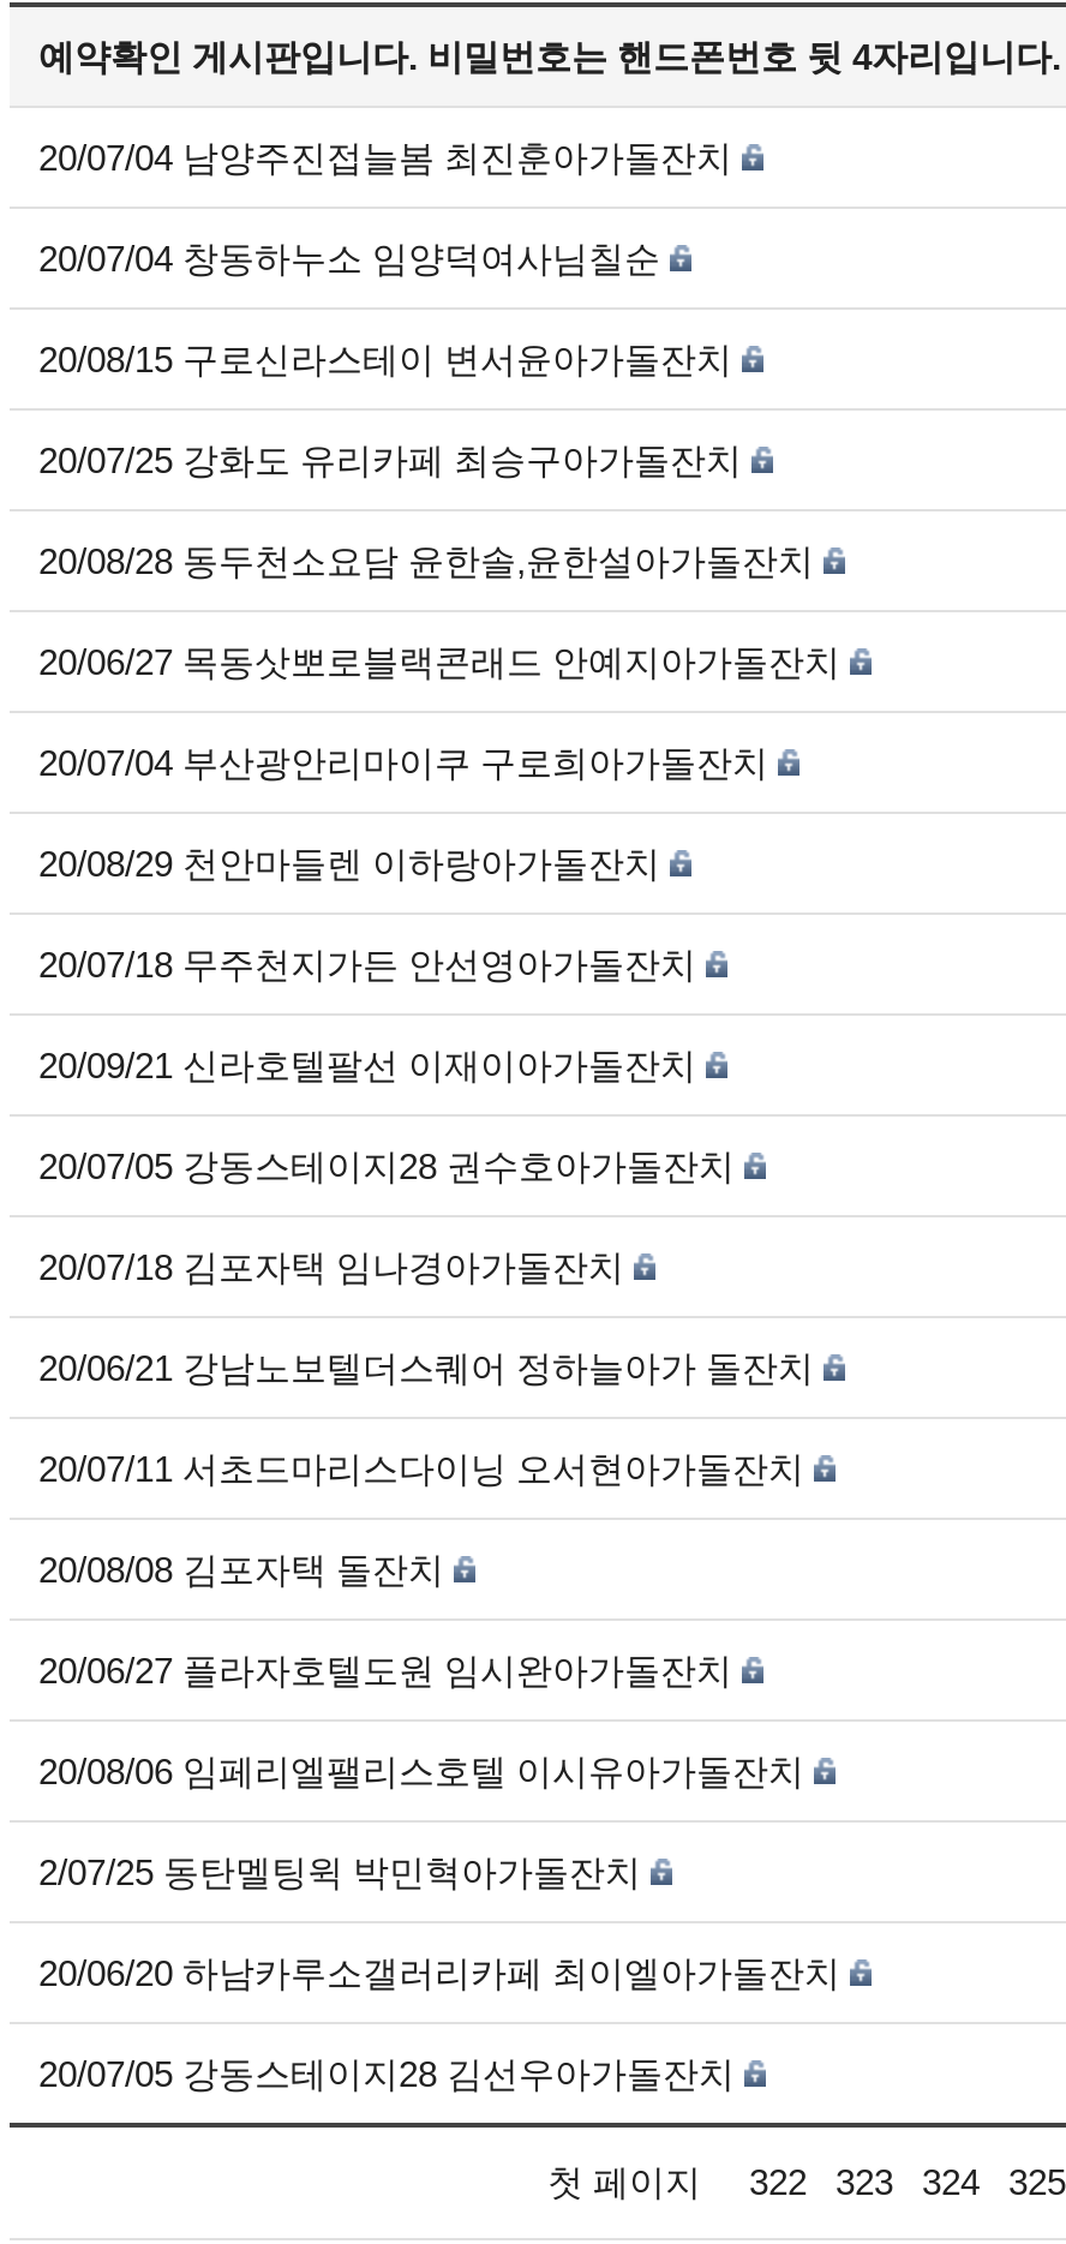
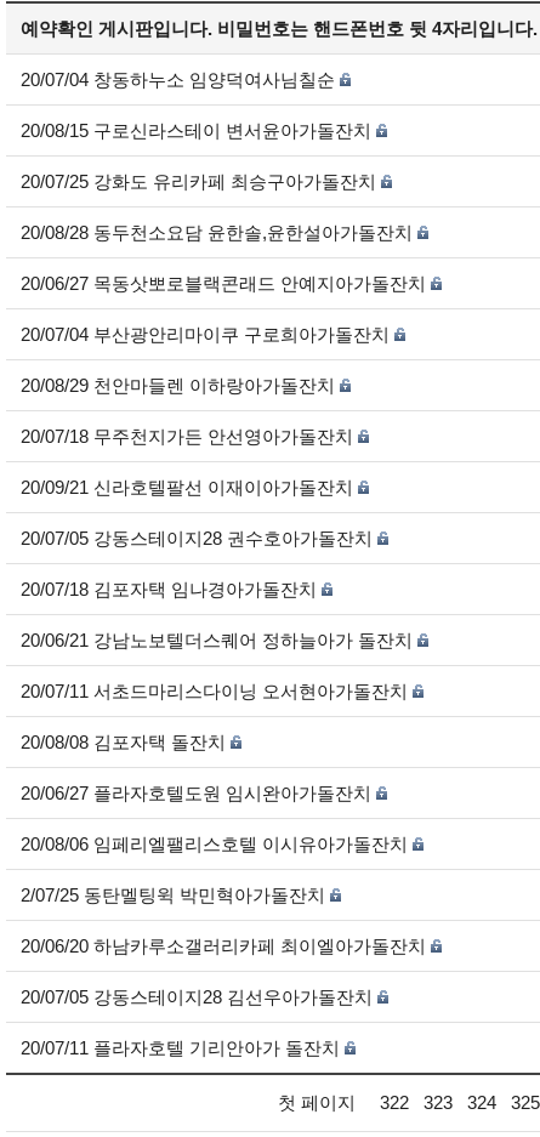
- 20/07/04 남양주진접늘봄 최진훈아가돌잔치

moved up: 20/07/04 창동하누소 임양덕여사님칠순 | 20/08/15 구로신라스테이 변서윤아가돌잔치 | 20/07/25 강화도 유리카페 최승구아가돌잔치 | ... | 20/06/20 하남카루소갤러리카페 최이엘아가돌잔치 | 20/07/05 강동스테이지28 김선우아가돌잔치

+ 20/07/11 플라자호텔 기리안아가 돌잔치
